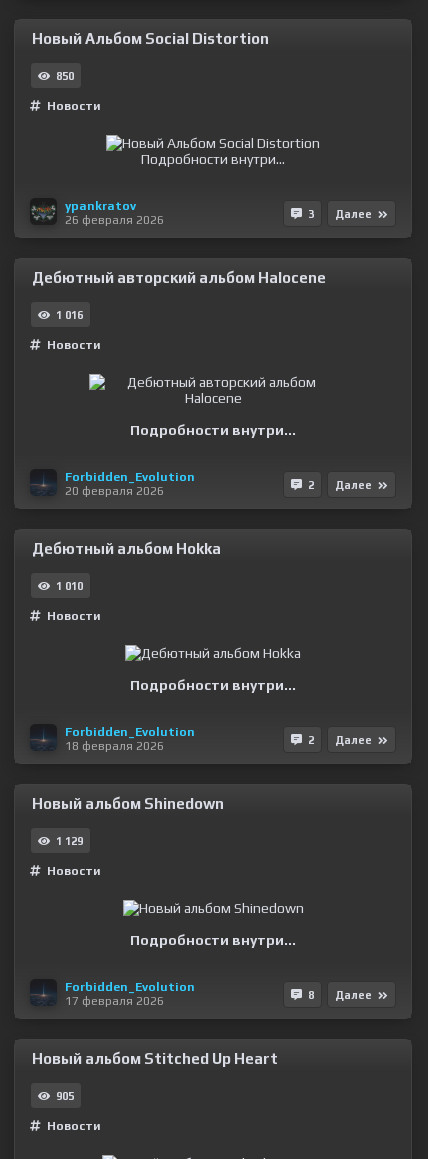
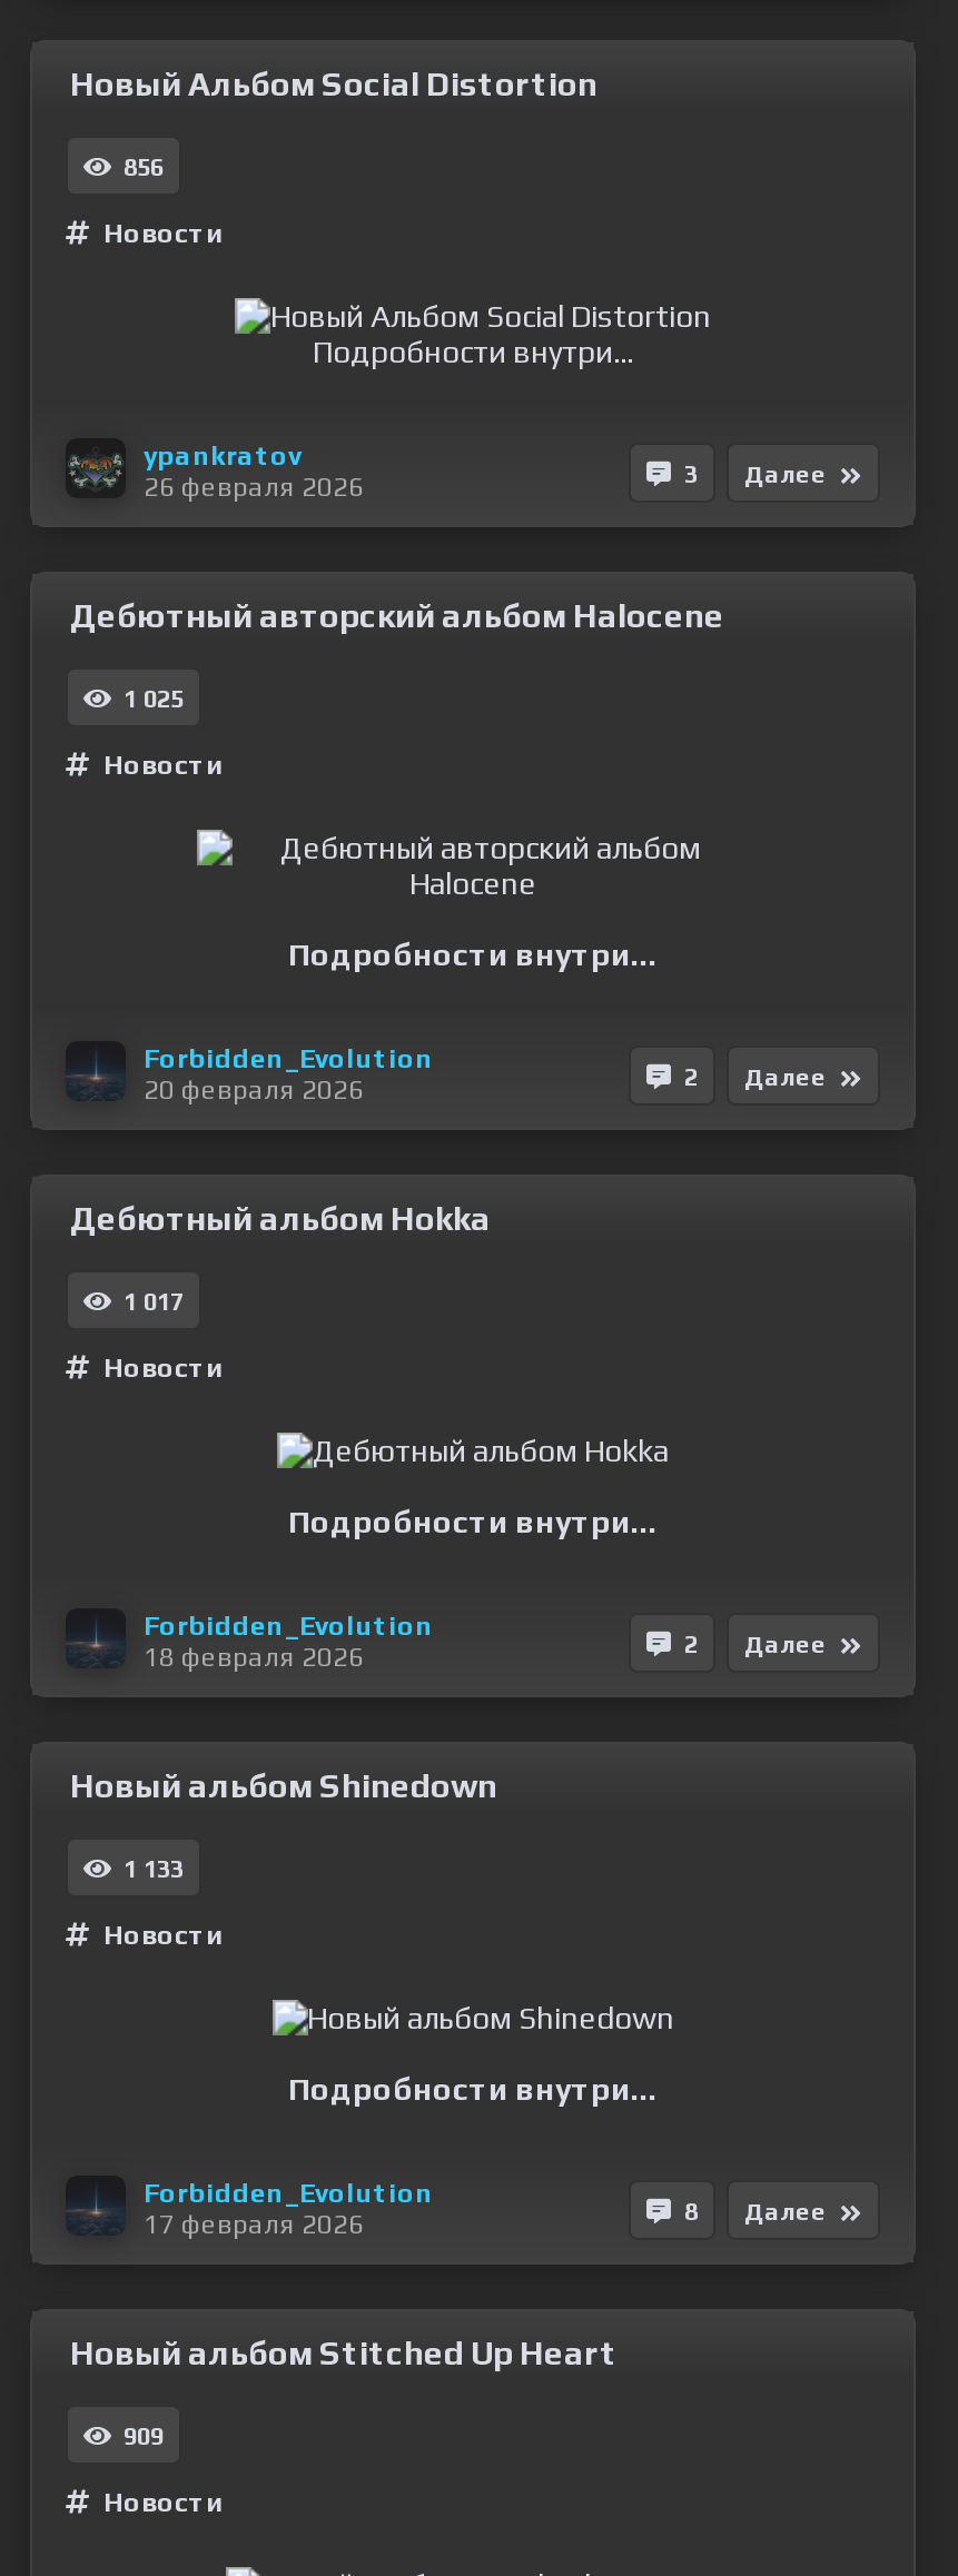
- 850
+ 856

- 1 016
+ 1 025

- 1 010
+ 1 017

- 1 129
+ 1 133

- 905
+ 909
